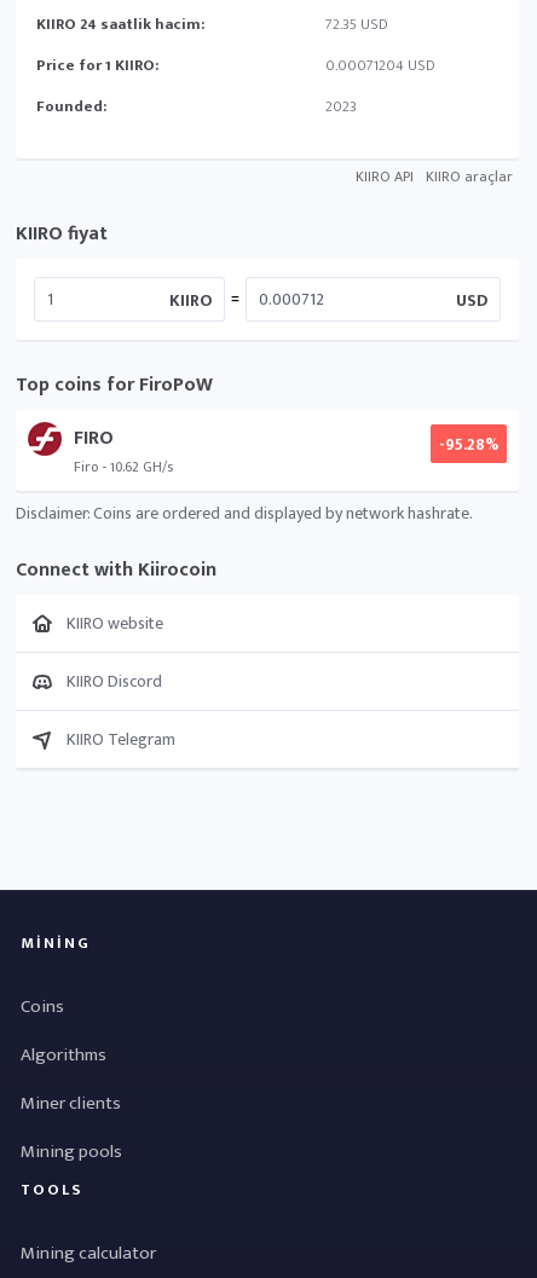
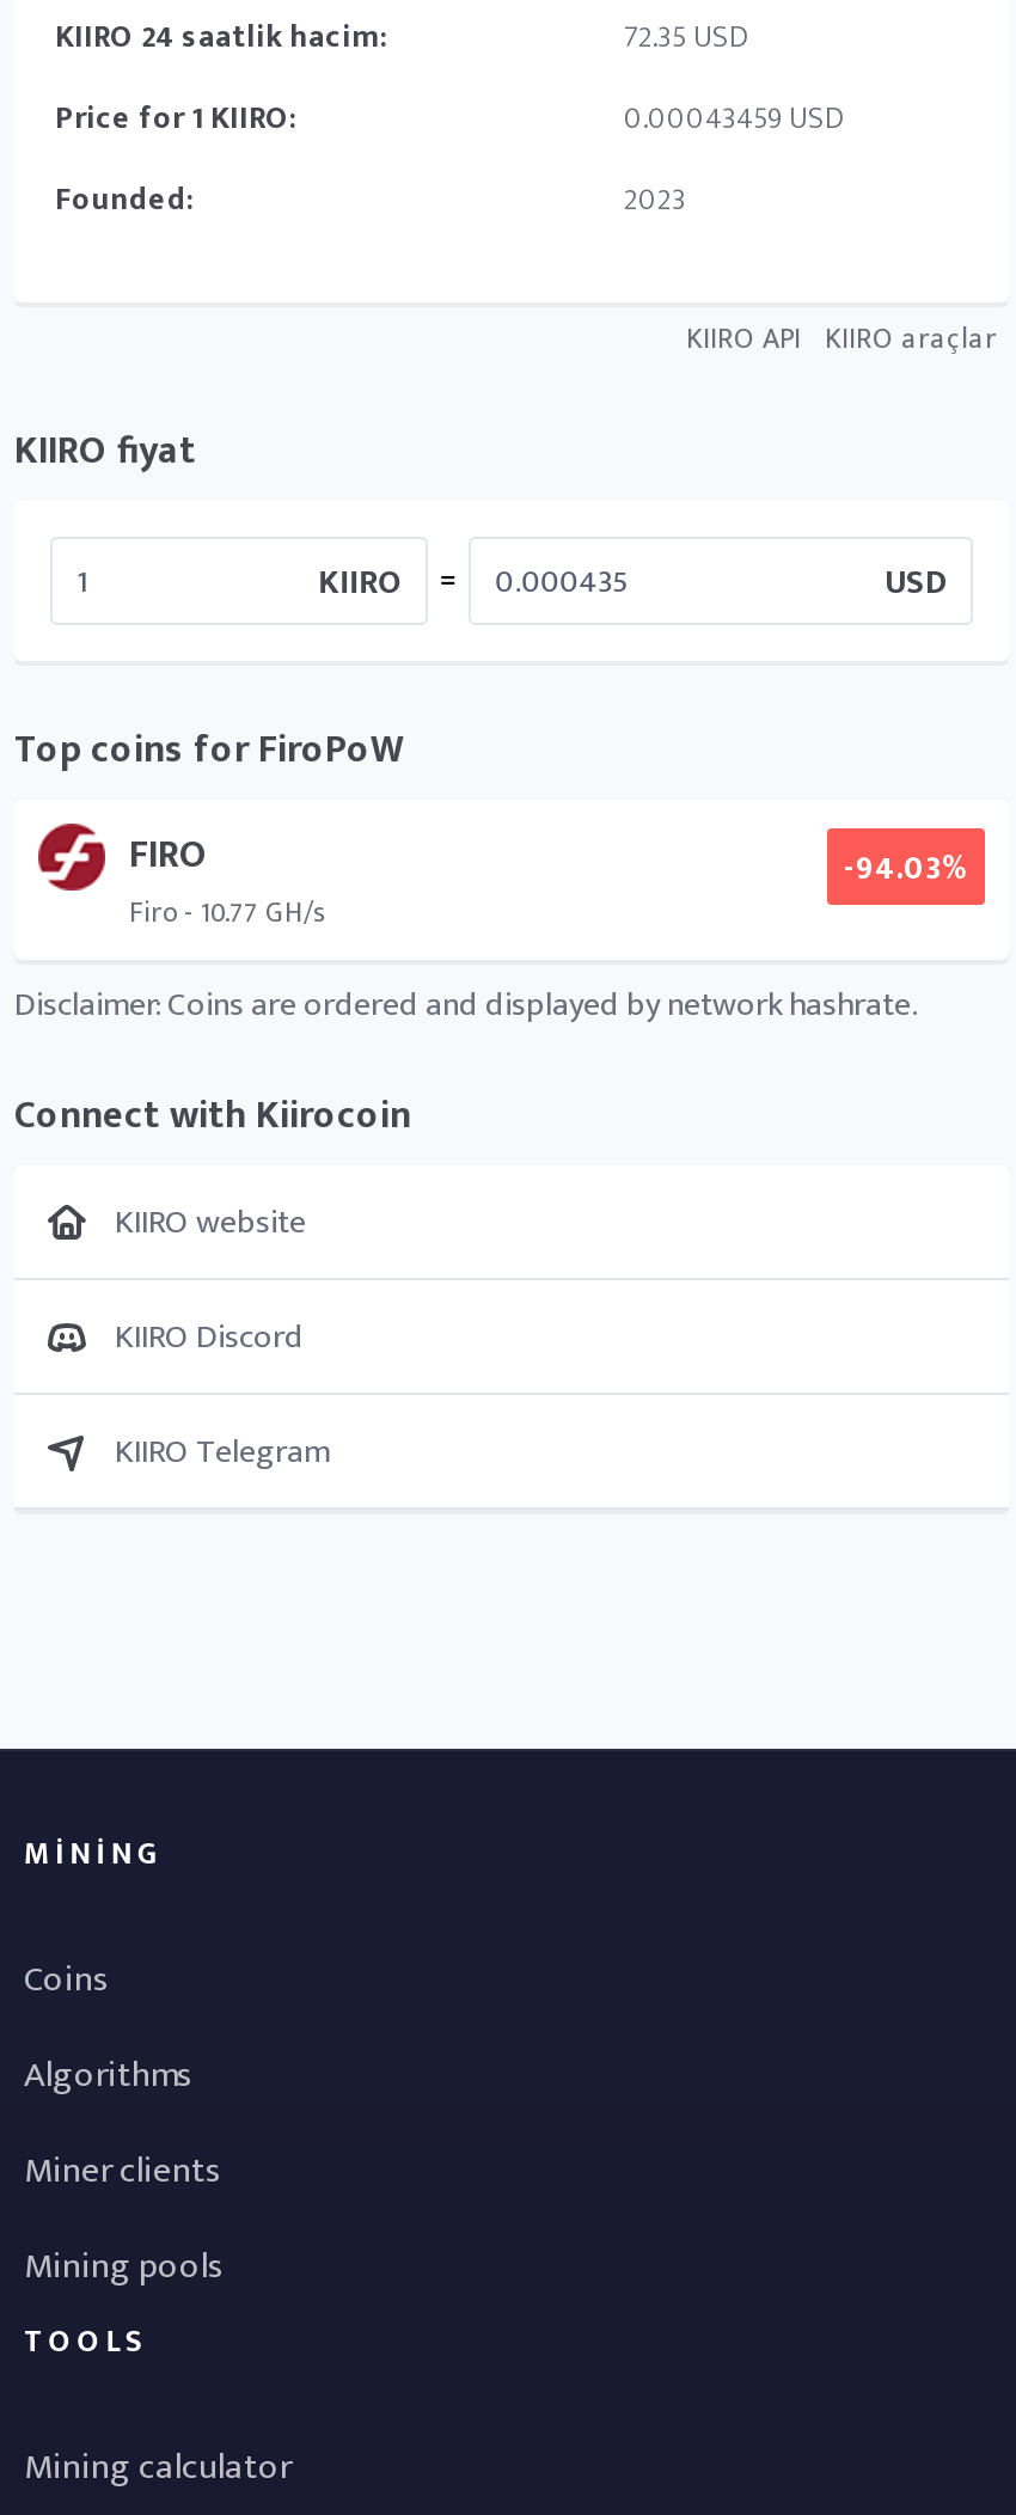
- 0.00071204 USD
+ 0.00043459 USD

- -95.28%
+ -94.03%

- Firo - 10.62 GH/s
+ Firo - 10.77 GH/s
